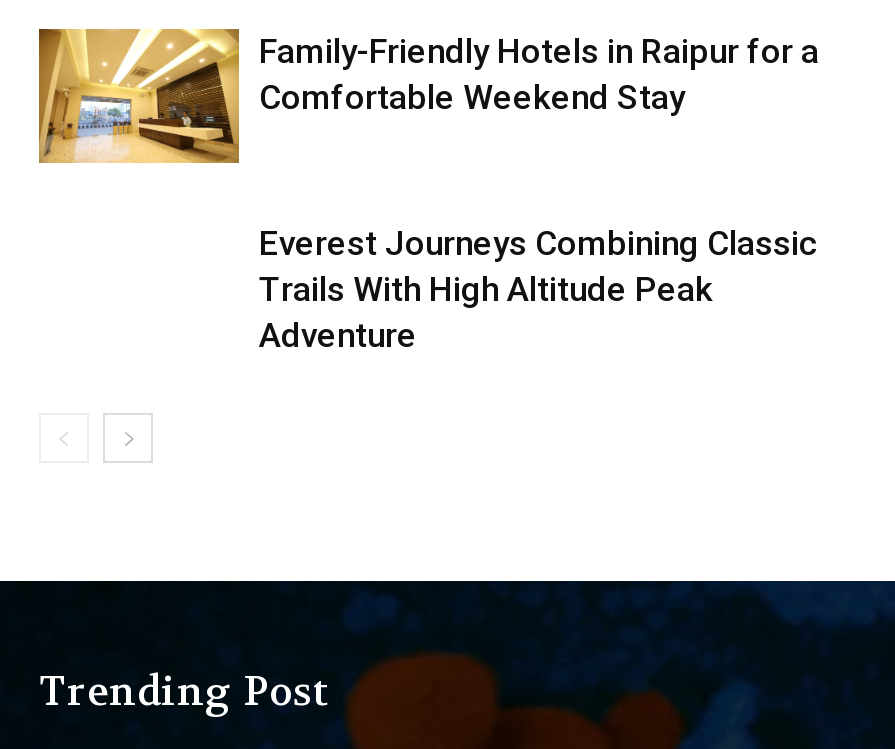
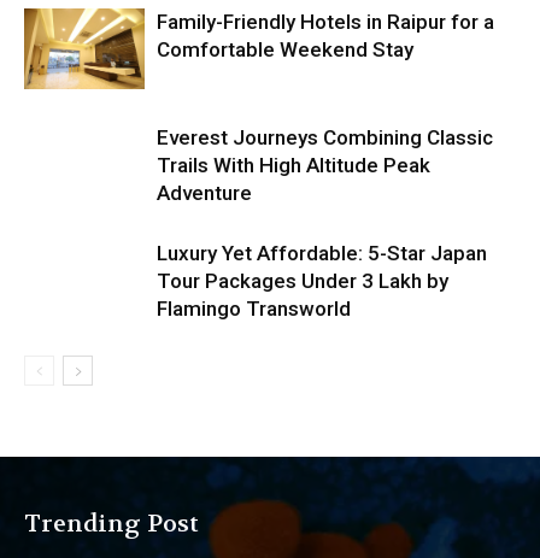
+ Luxury Yet Affordable: 5-Star Japan
+ Tour Packages Under ₹3 Lakh by
+ Flamingo Transworld
